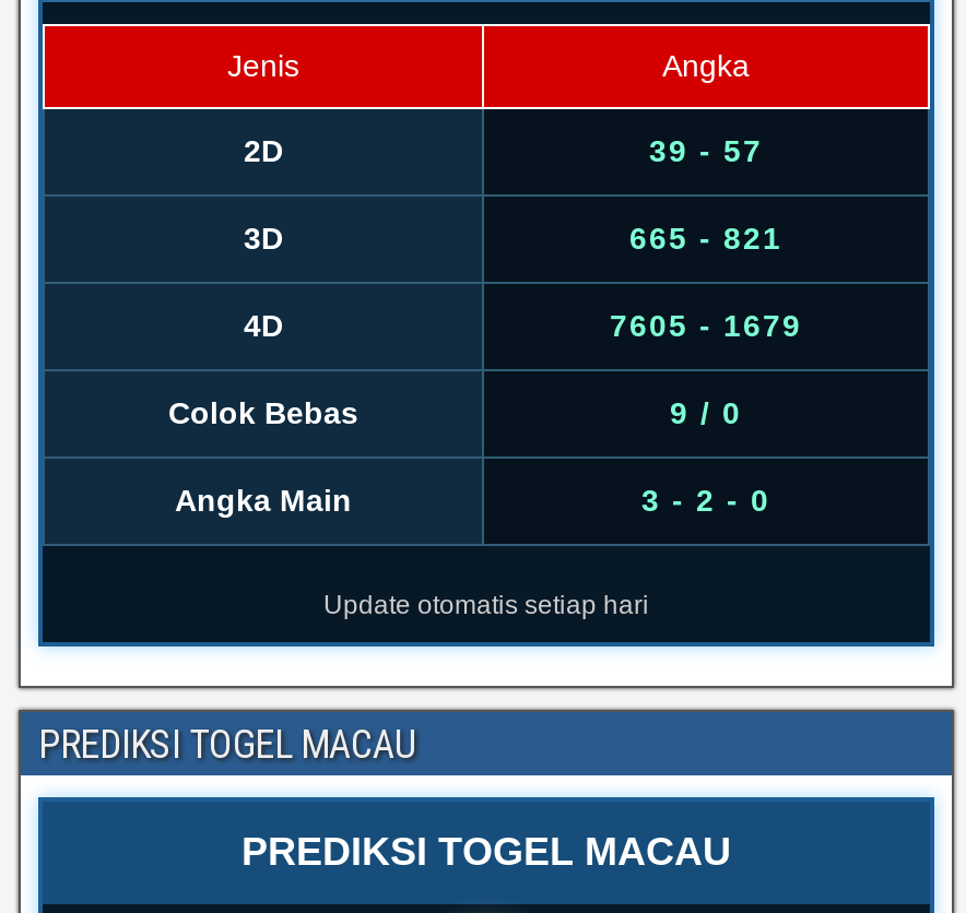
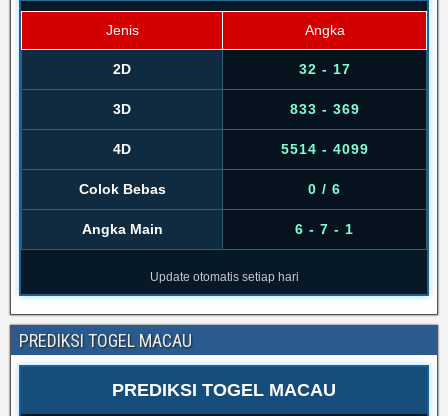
- 39 - 57
+ 32 - 17

- 665 - 821
+ 833 - 369

- 7605 - 1679
+ 5514 - 4099

- 9 / 0
+ 0 / 6

- 3 - 2 - 0
+ 6 - 7 - 1
